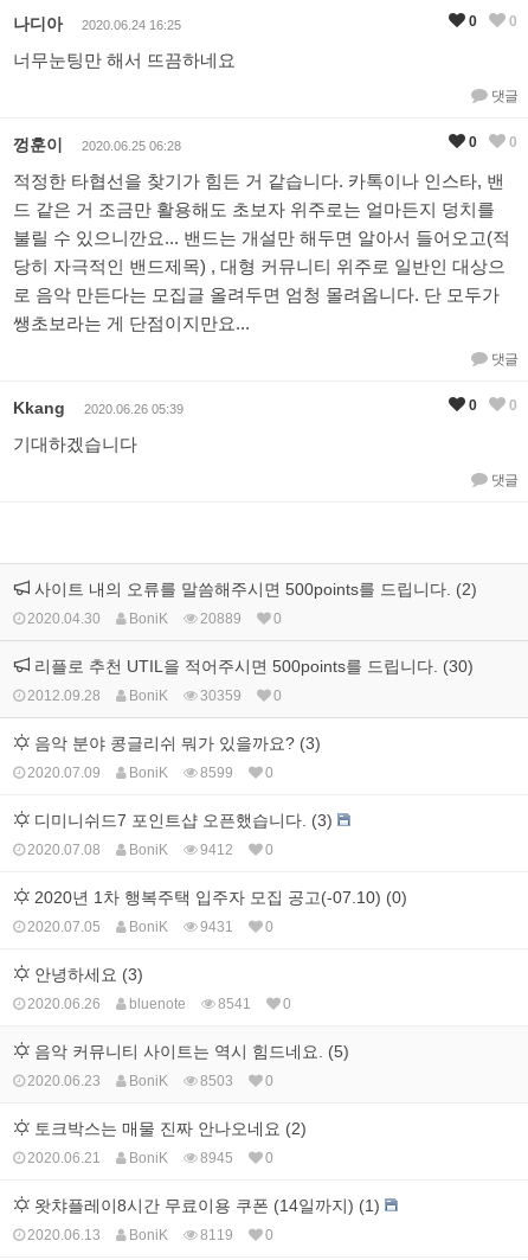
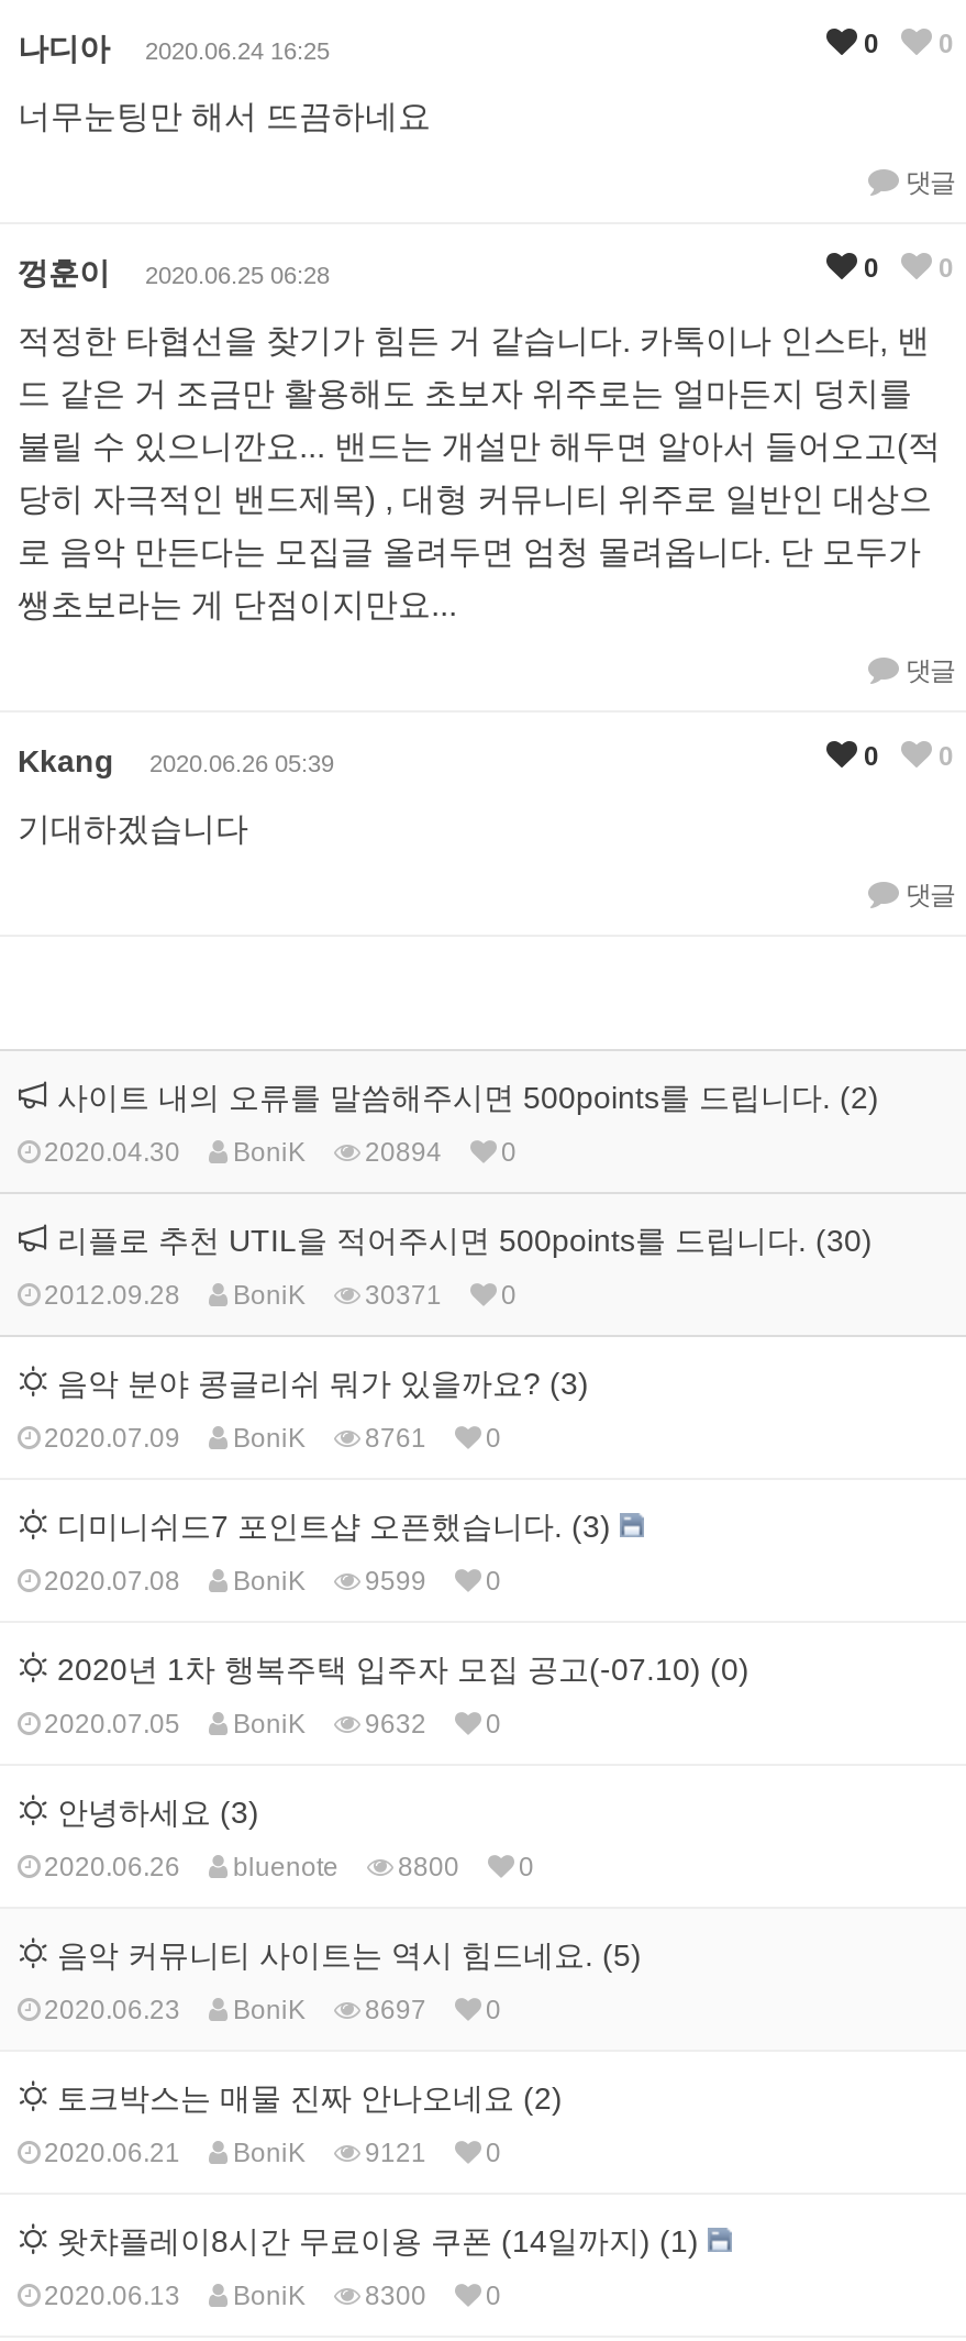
- 2020.04.30 BoniK 20889 0
+ 2020.04.30 BoniK 20894 0

- 2012.09.28 BoniK 30359 0
+ 2012.09.28 BoniK 30371 0

- 2020.07.09 BoniK 8599 0
+ 2020.07.09 BoniK 8761 0

- 2020.07.08 BoniK 9412 0
+ 2020.07.08 BoniK 9599 0

- 2020.07.05 BoniK 9431 0
+ 2020.07.05 BoniK 9632 0

- 2020.06.26 bluenote 8541 0
+ 2020.06.26 bluenote 8800 0

- 2020.06.23 BoniK 8503 0
+ 2020.06.23 BoniK 8697 0

- 2020.06.21 BoniK 8945 0
+ 2020.06.21 BoniK 9121 0

- 2020.06.13 BoniK 8119 0
+ 2020.06.13 BoniK 8300 0
